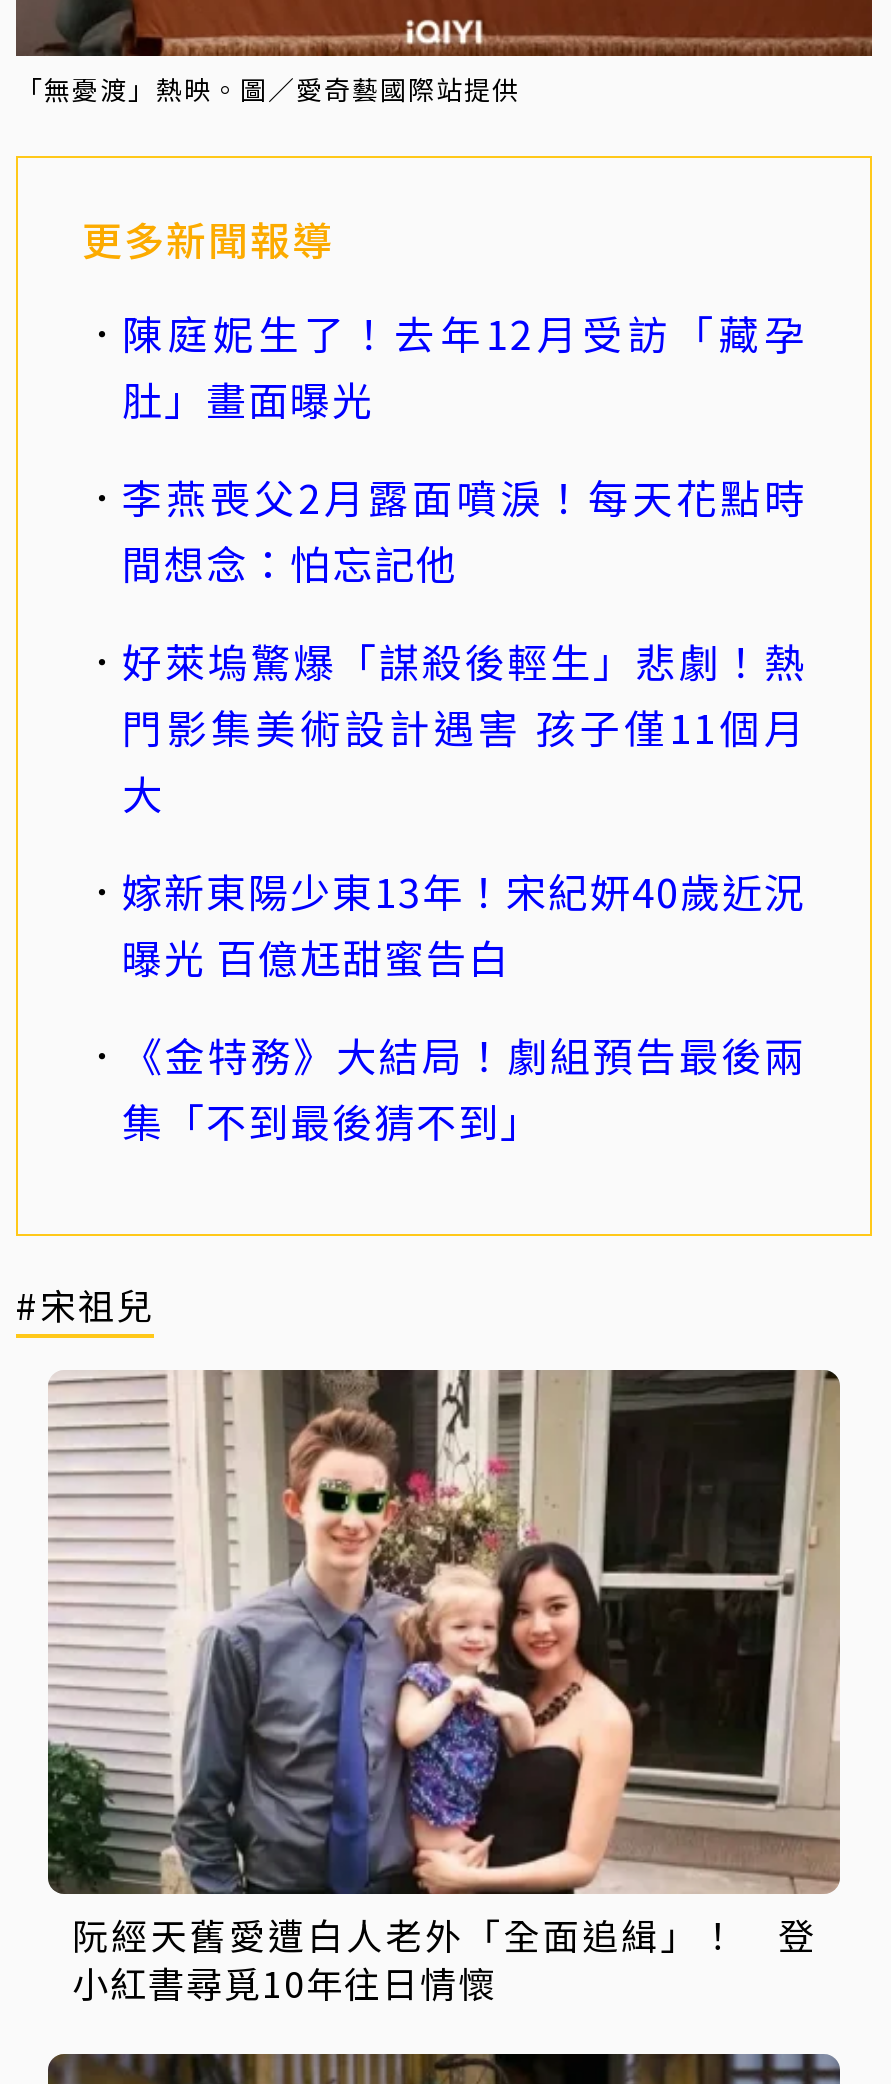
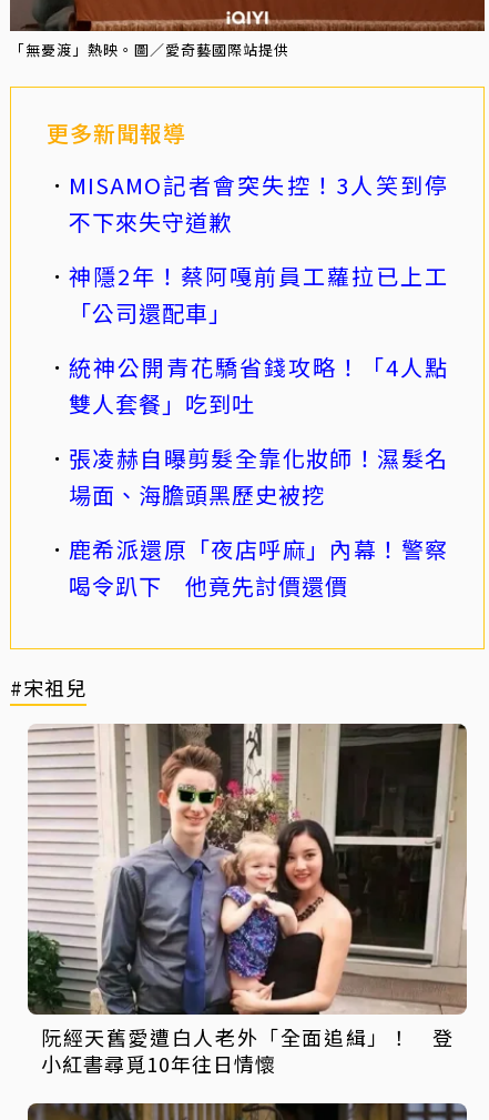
- 陳庭妮生了！去年12月受訪「藏孕
- 肚」畫面曝光
+ MISAMO記者會突失控！3人笑到停
+ 不下來失守道歉

- 李燕喪父2月露面噴淚！每天花點時
- 間想念：怕忘記他
+ 神隱2年！蔡阿嘎前員工蘿拉已上工
+ 「公司還配車」

- 好萊塢驚爆「謀殺後輕生」悲劇！熱
- 門影集美術設計遇害 孩子僅11個月
- 大
+ 統神公開青花驕省錢攻略！「4人點
+ 雙人套餐」吃到吐

- 嫁新東陽少東13年！宋紀妍40歲近況
- 曝光 百億尪甜蜜告白
+ 張凌赫自曝剪髮全靠化妝師！濕髮名
+ 場面、海膽頭黑歷史被挖

- 《金特務》大結局！劇組預告最後兩
- 集「不到最後猜不到」
+ 鹿希派還原「夜店呼麻」內幕！警察
+ 喝令趴下 他竟先討價還價
